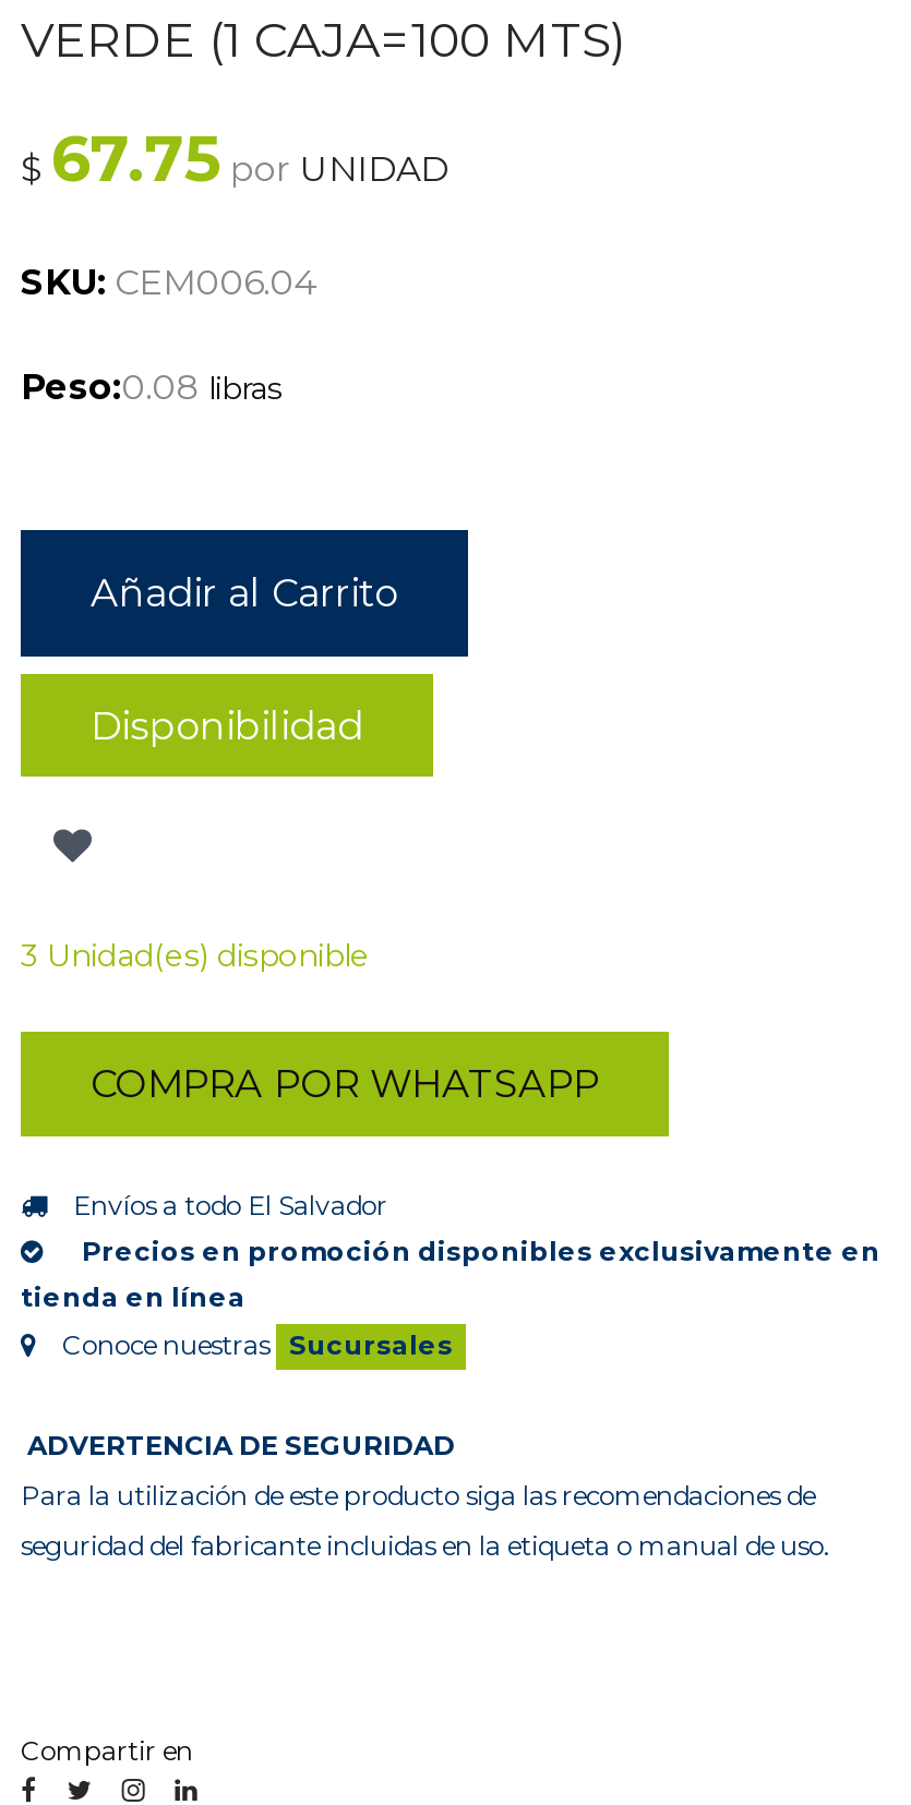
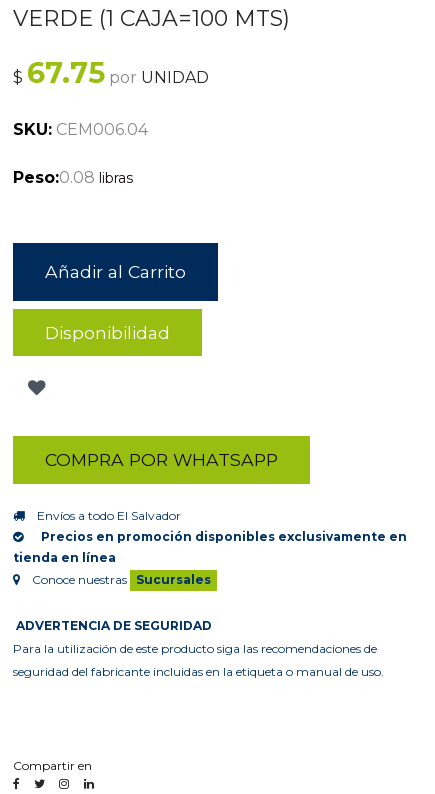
- 3 Unidad(es) disponible
